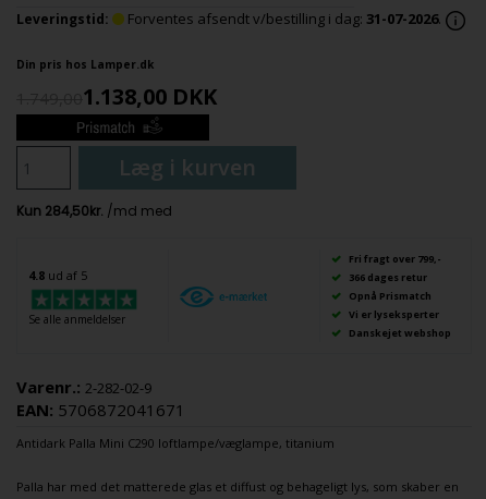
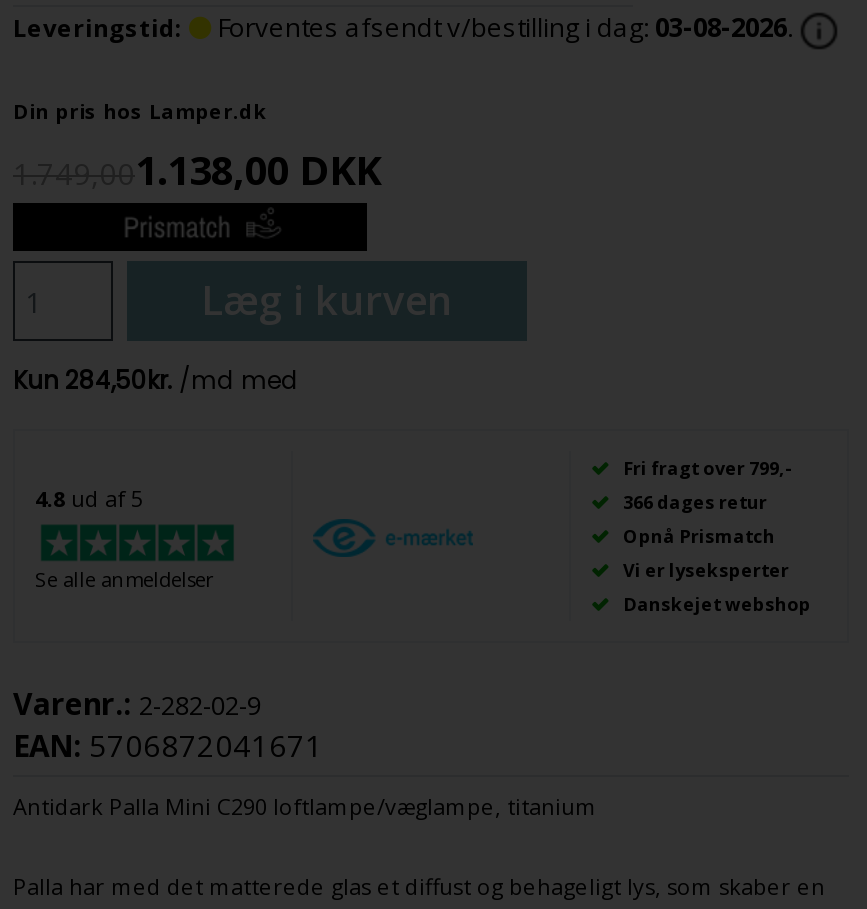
- Forventes afsendt v/bestilling i dag: 31-07-2026.
+ Forventes afsendt v/bestilling i dag: 03-08-2026.
